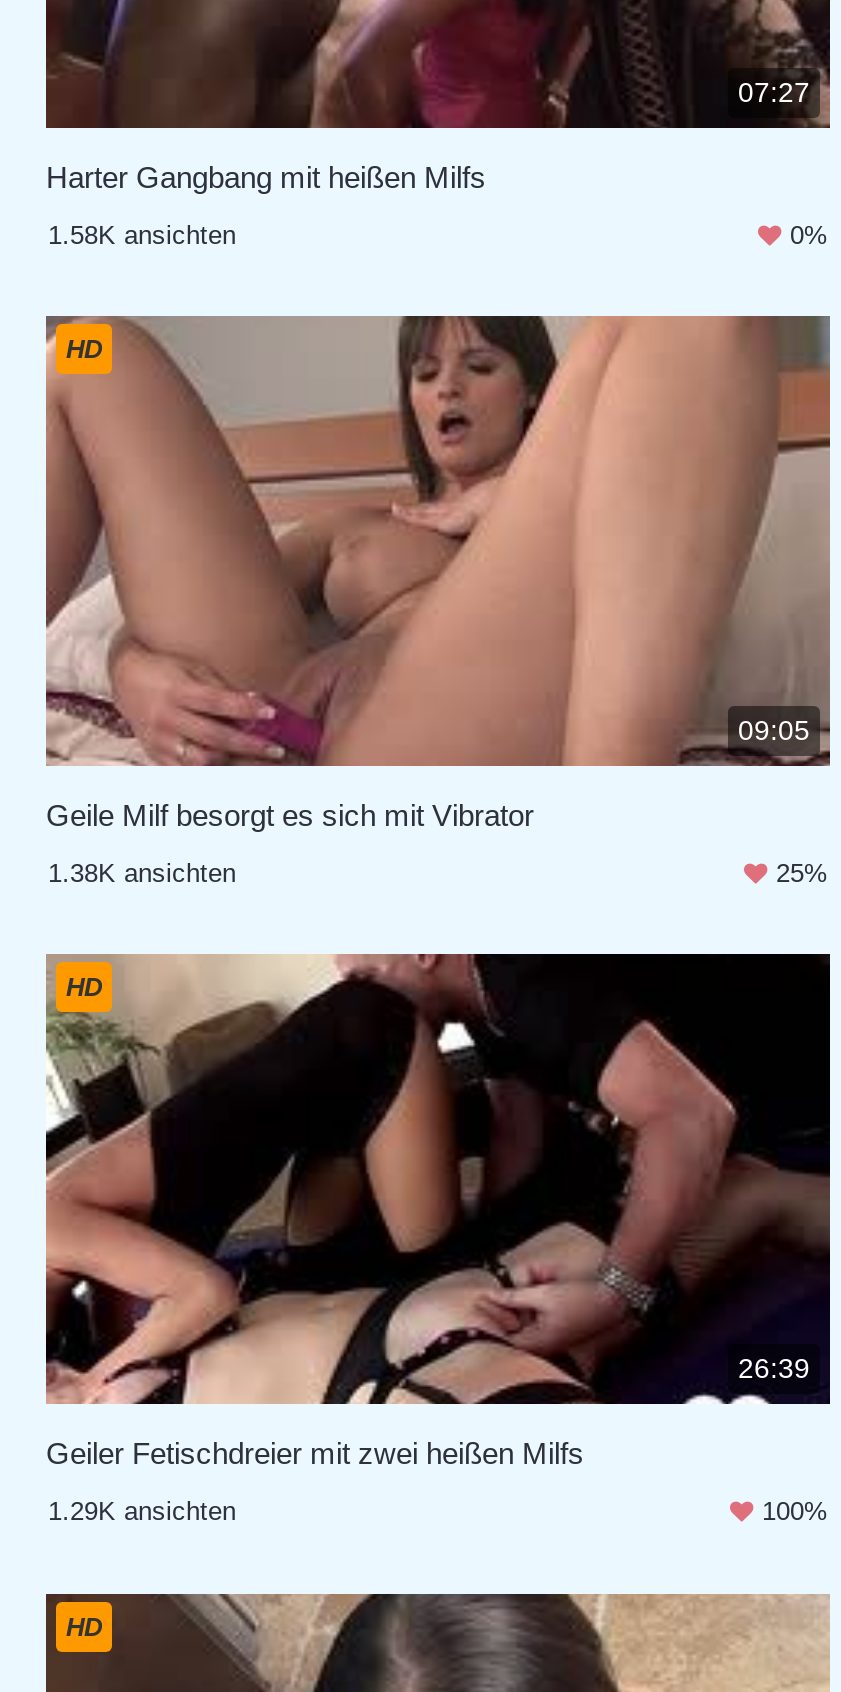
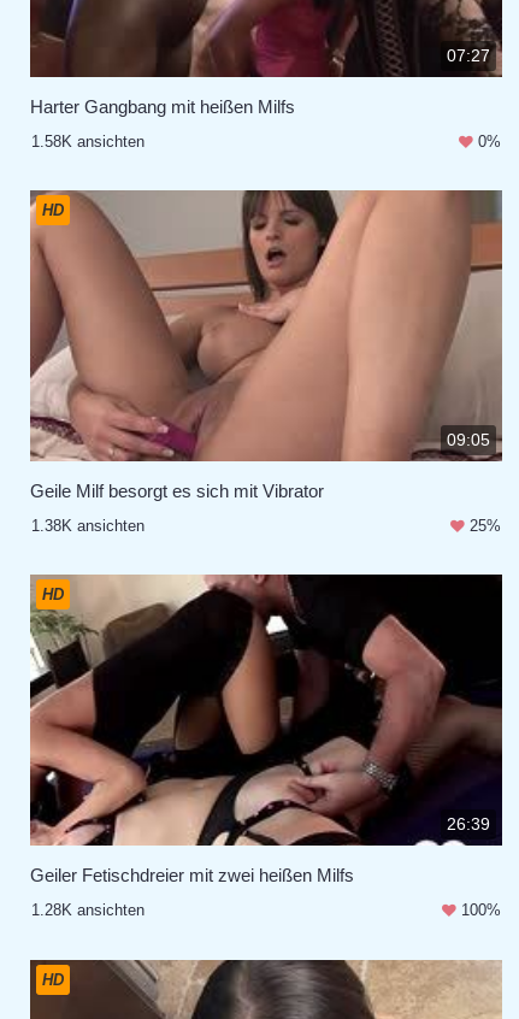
- 1.29K ansichten
+ 1.28K ansichten
